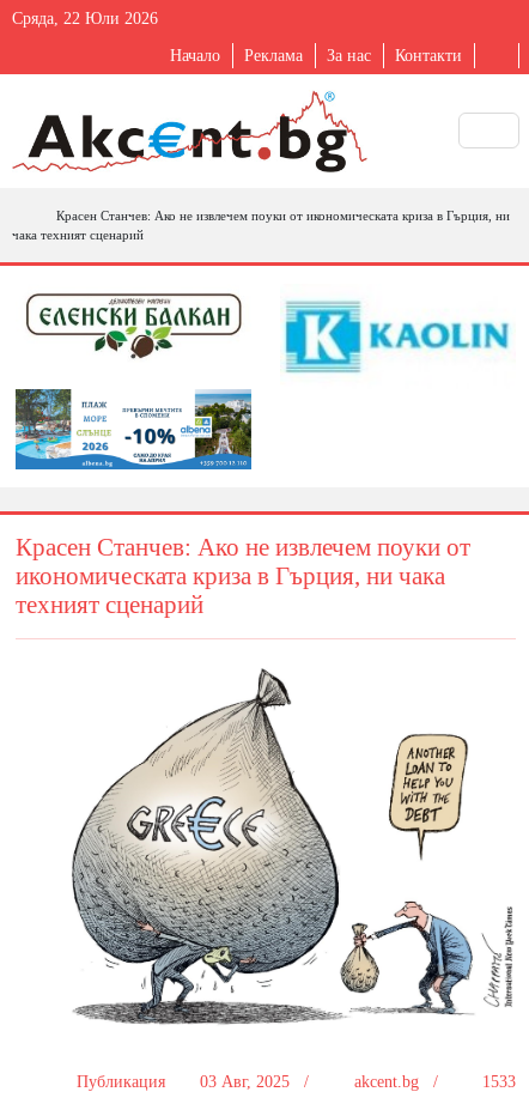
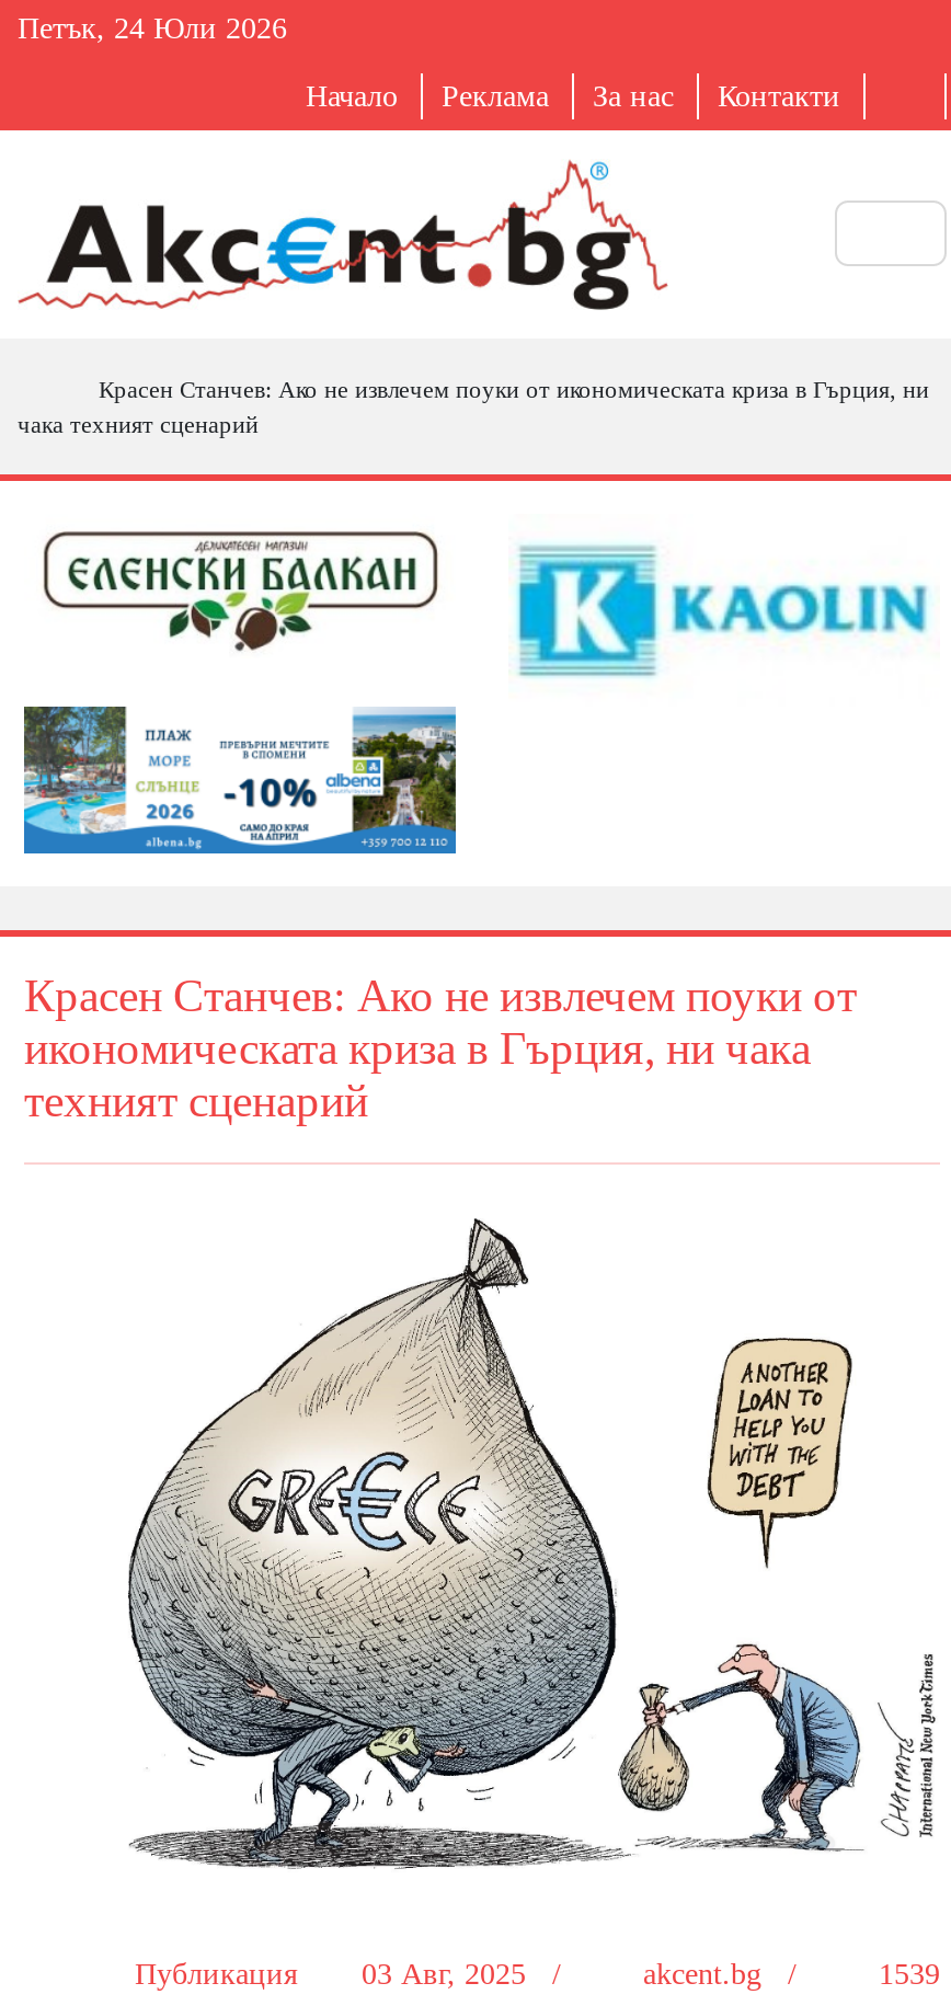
- Сряда, 22 Юли 2026
+ Петък, 24 Юли 2026

- Публикация 03 Авг, 2025 / akcent.bg / 1533
+ Публикация 03 Авг, 2025 / akcent.bg / 1539
